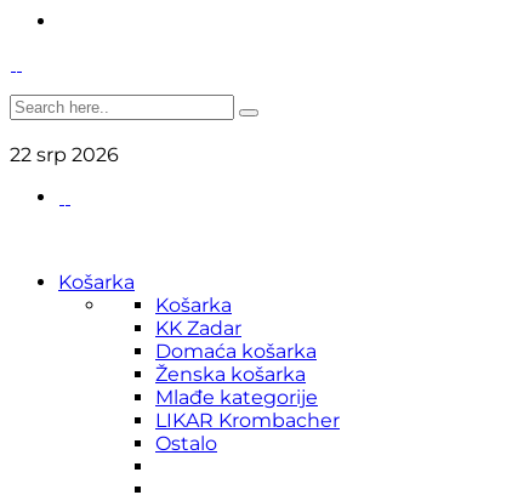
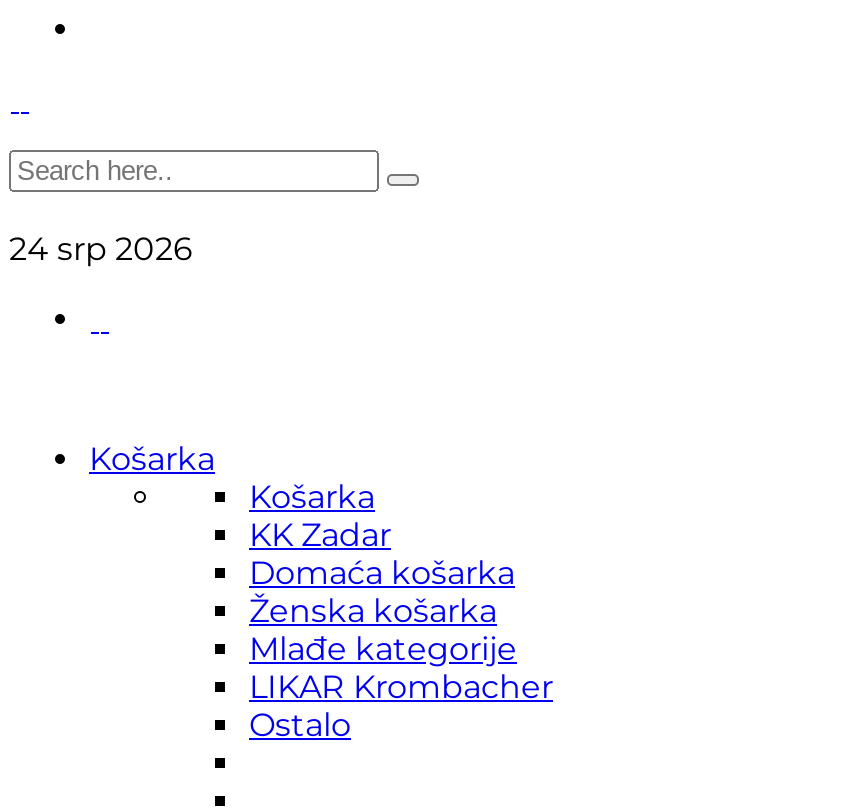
- 22 srp 2026
+ 24 srp 2026
